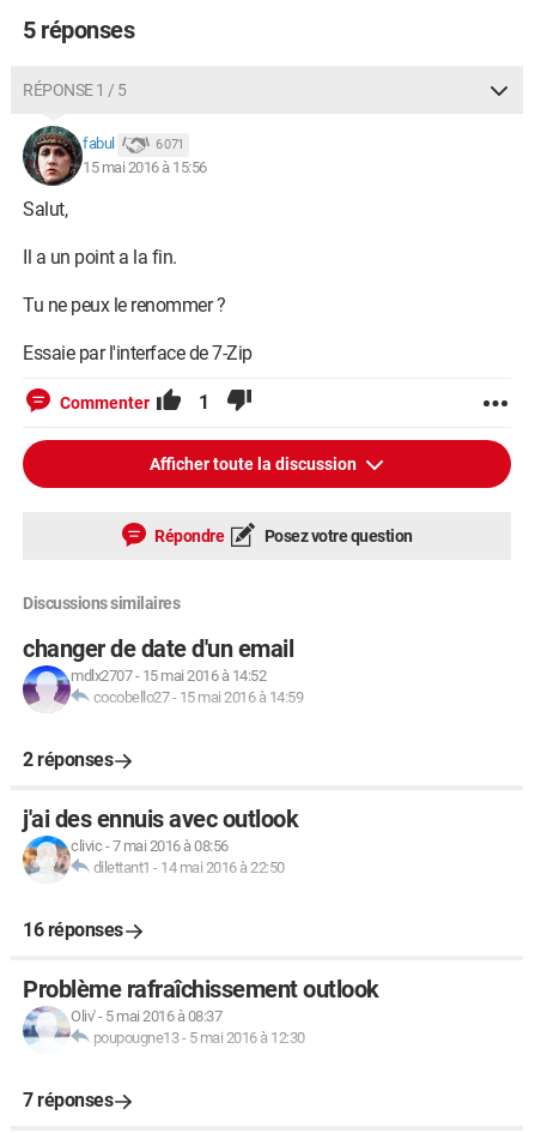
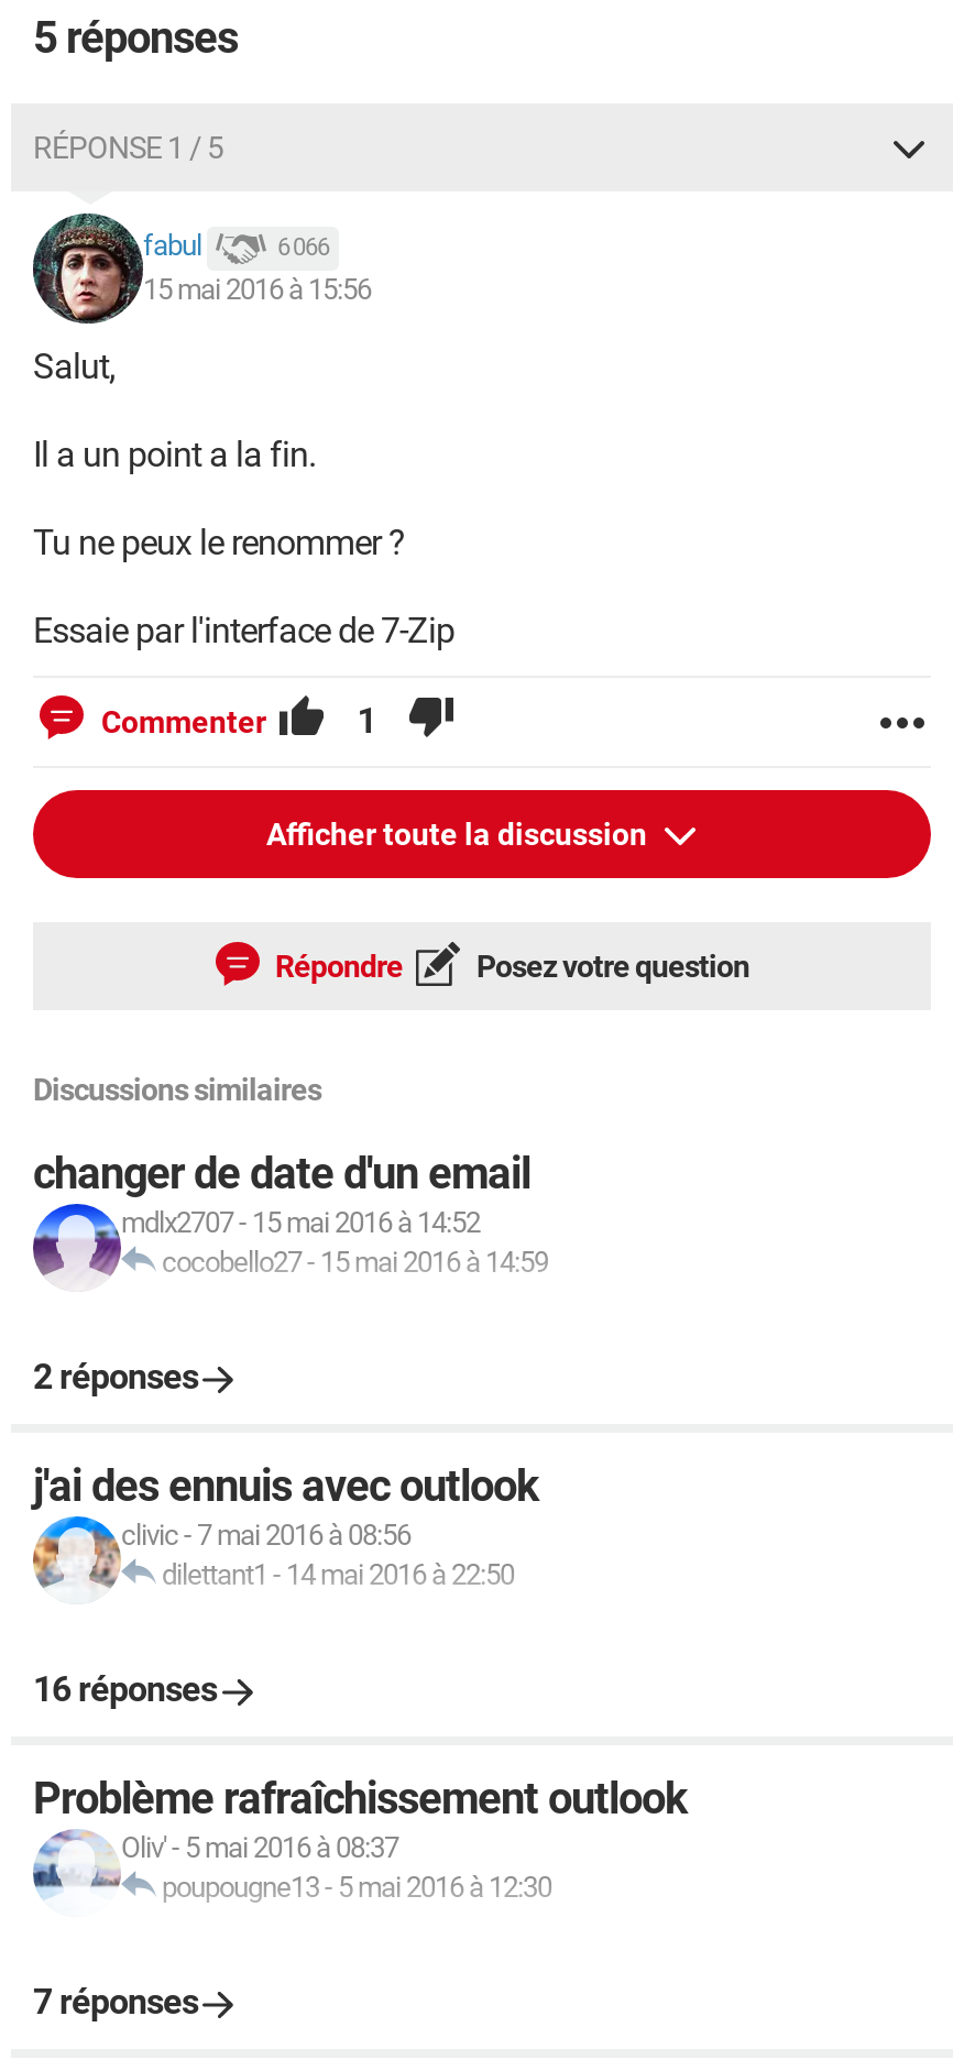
- 6 071
+ 6 066
